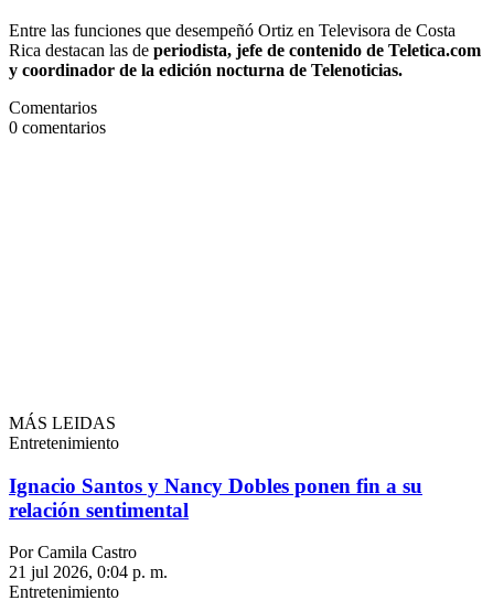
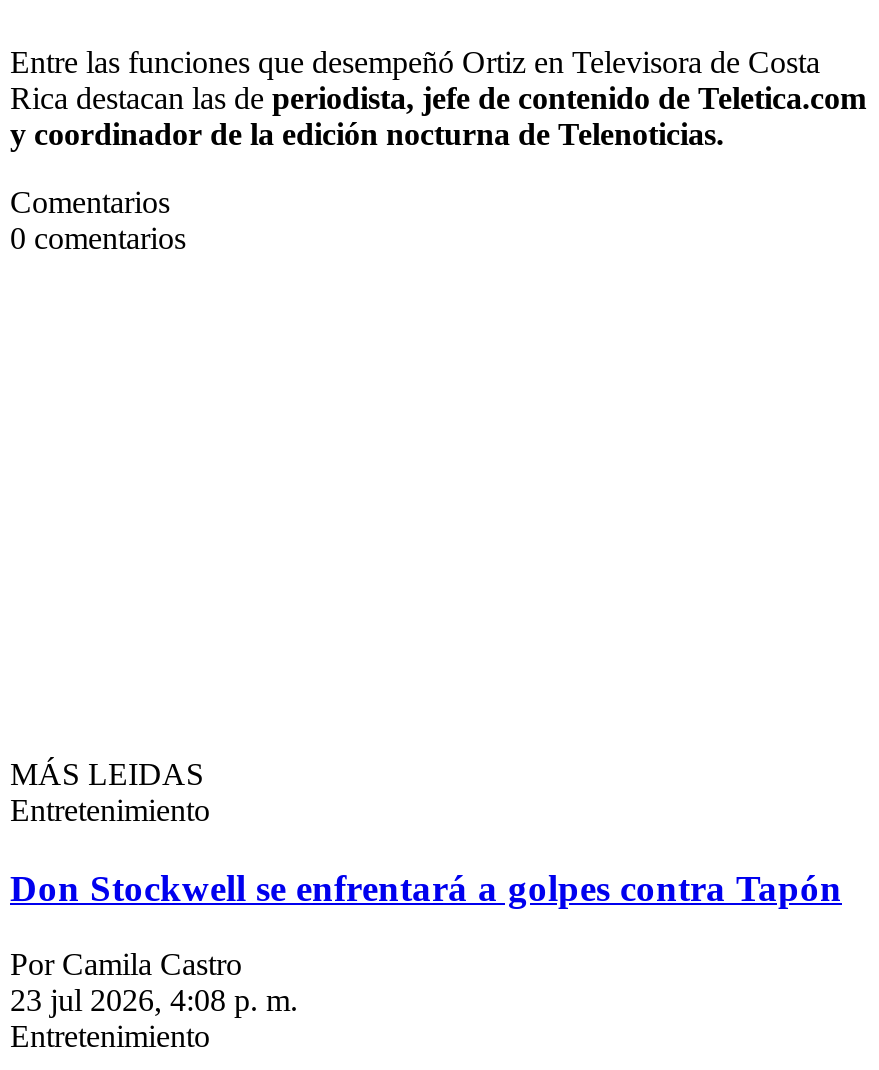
- Ignacio Santos y Nancy Dobles ponen fin a su
- relación sentimental
+ Don Stockwell se enfrentará a golpes contra Tapón

- 21 jul 2026, 0:04 p. m.
+ 23 jul 2026, 4:08 p. m.
